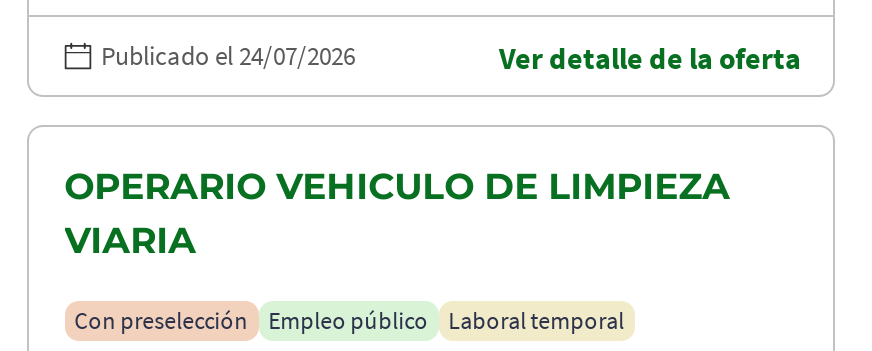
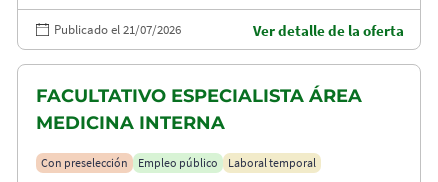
- Publicado el 24/07/2026
+ Publicado el 21/07/2026

- OPERARIO VEHICULO DE LIMPIEZA
- VIARIA
+ FACULTATIVO ESPECIALISTA ÁREA
+ MEDICINA INTERNA
